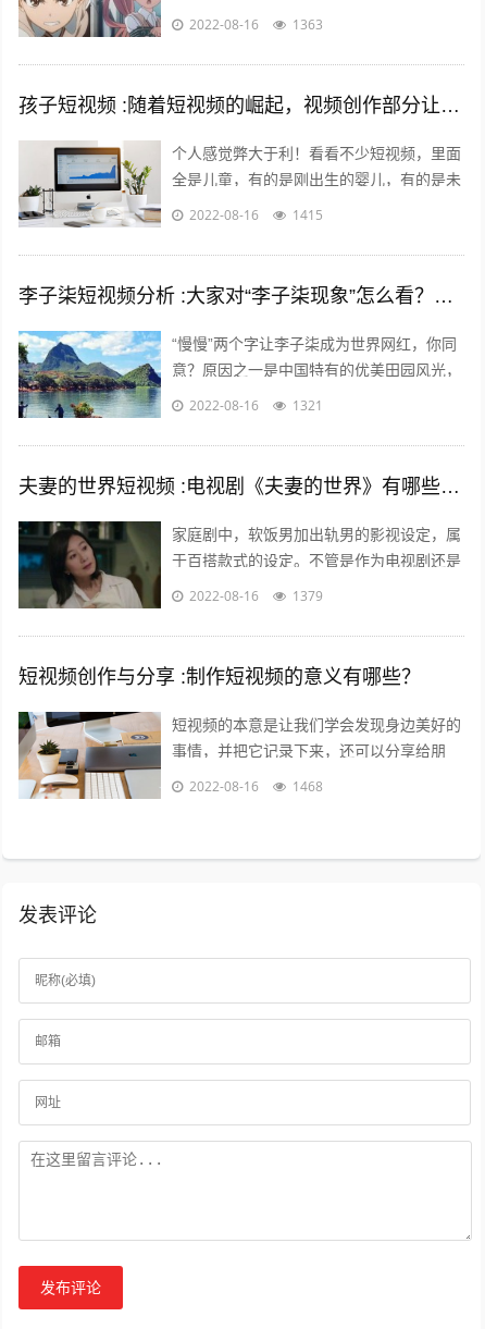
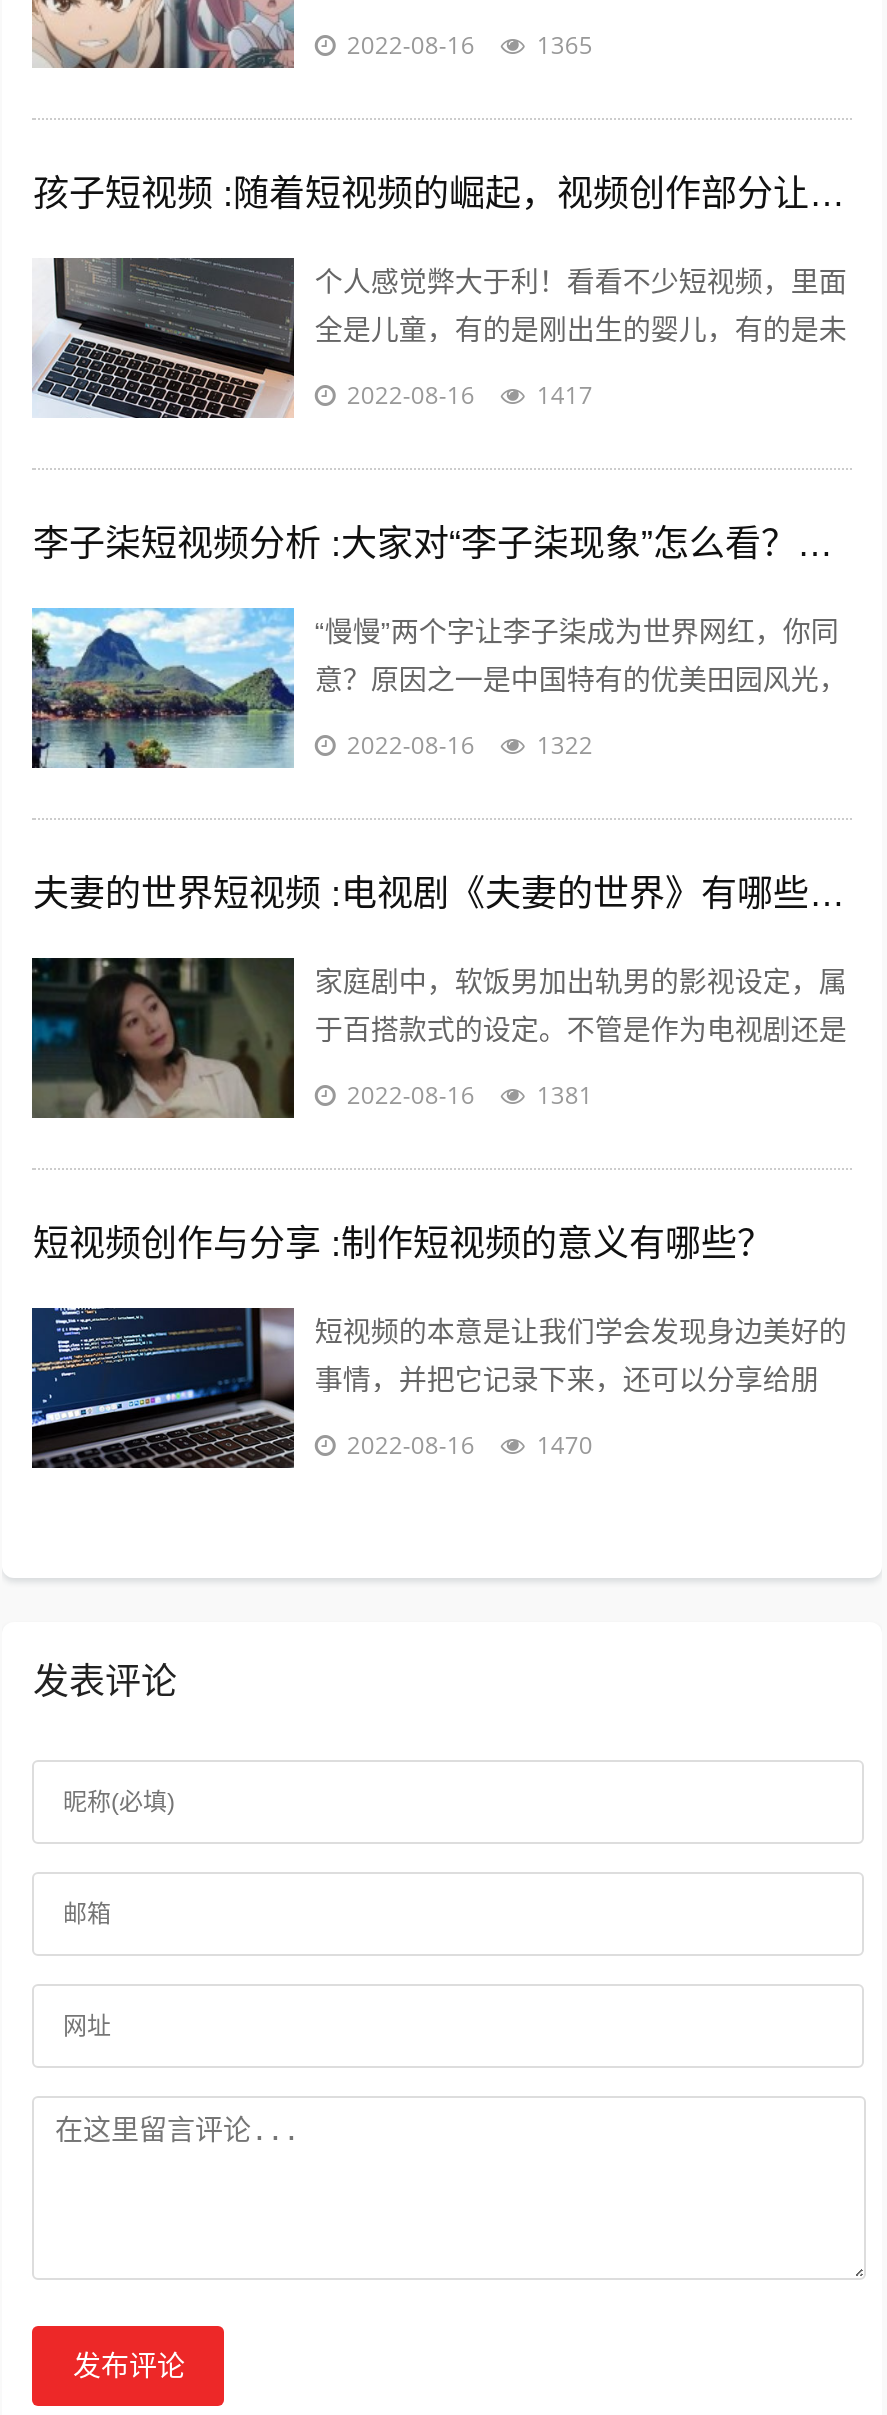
- 1363
+ 1365

- [image]
+ [image]

- 1415
+ 1417

- 1321
+ 1322

- 1379
+ 1381

- [image]
+ [image]

- 1468
+ 1470
